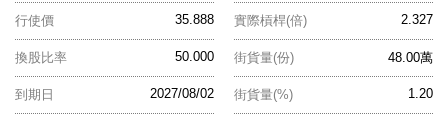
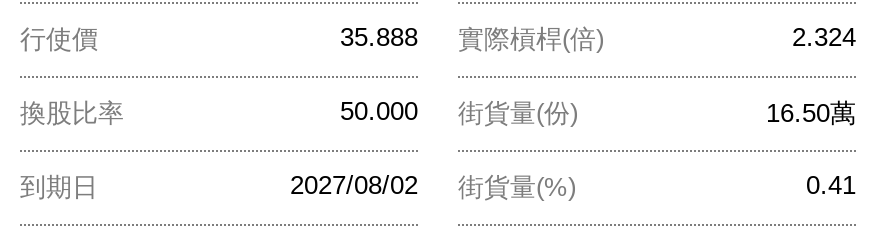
- 2.327
+ 2.324

- 48.00萬
+ 16.50萬

- 1.20
+ 0.41
